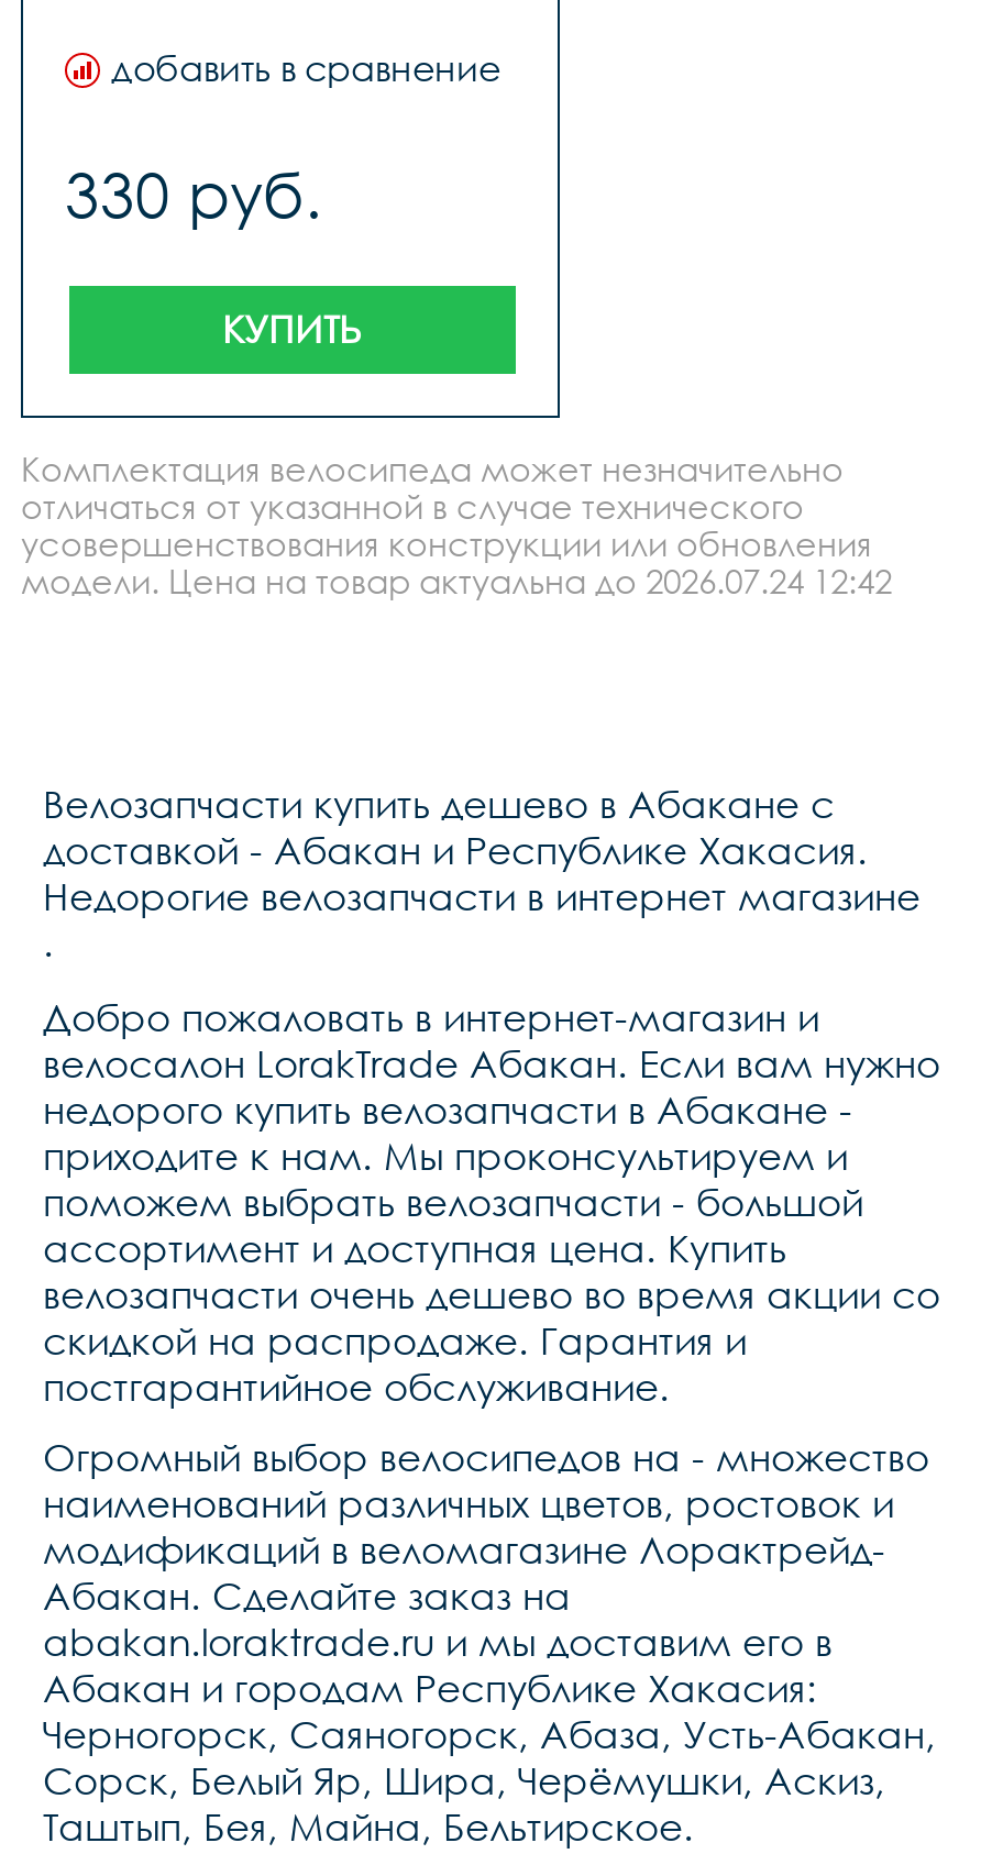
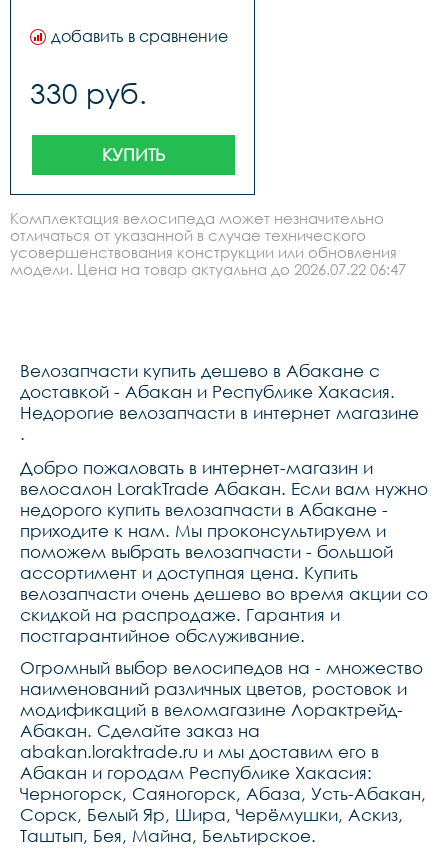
- модели. Цена на товар актуальна до 2026.07.24 12:42
+ модели. Цена на товар актуальна до 2026.07.22 06:47
